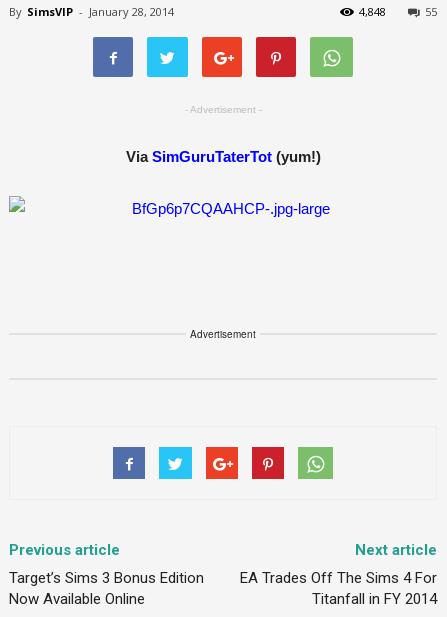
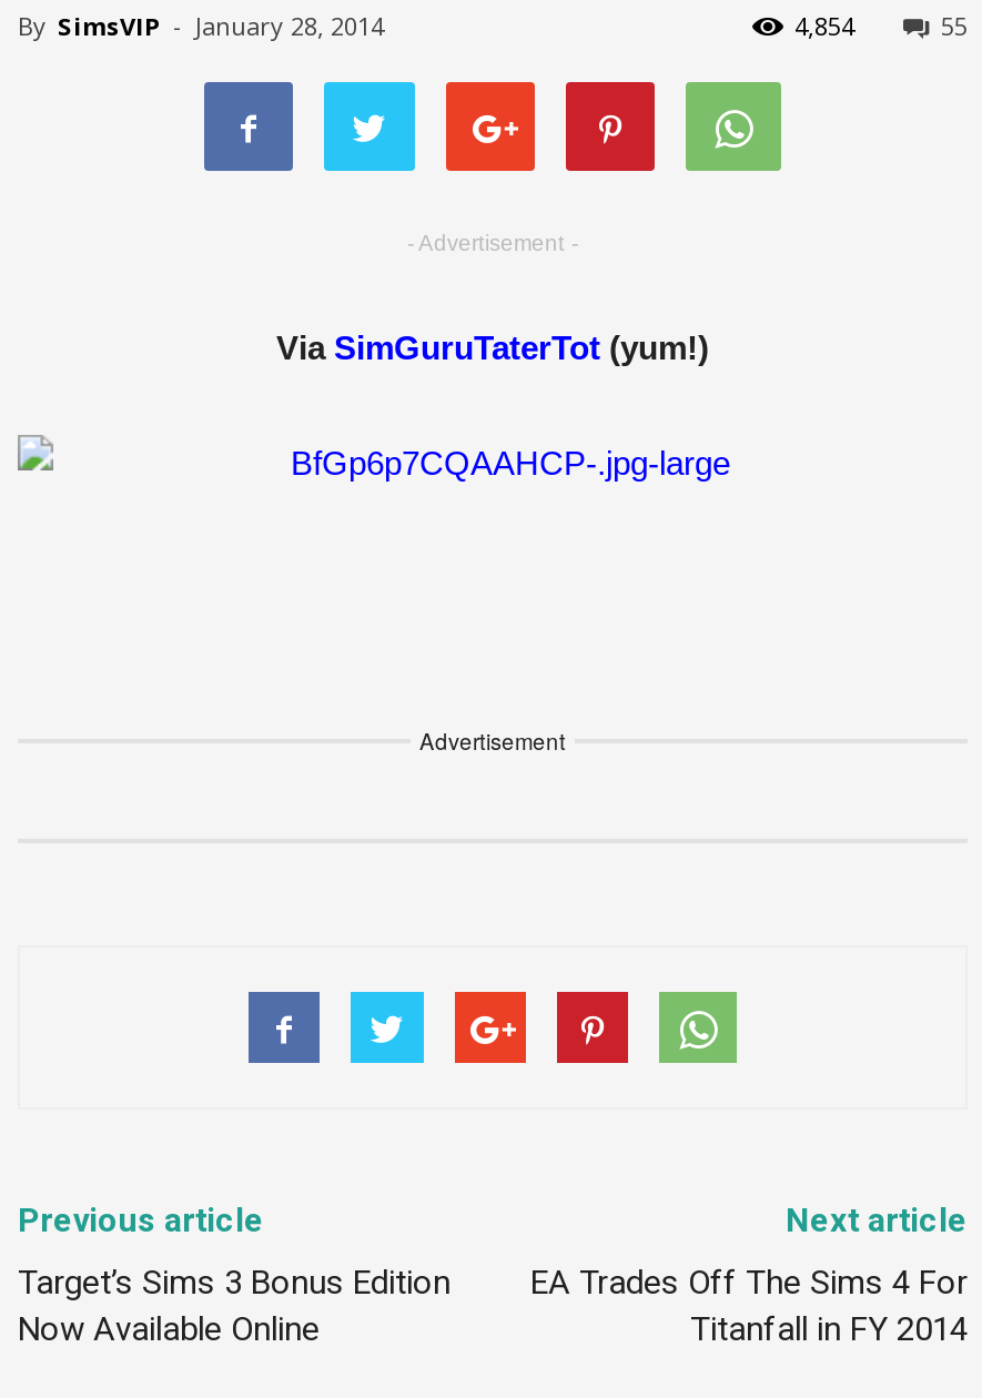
- 4,848
+ 4,854
